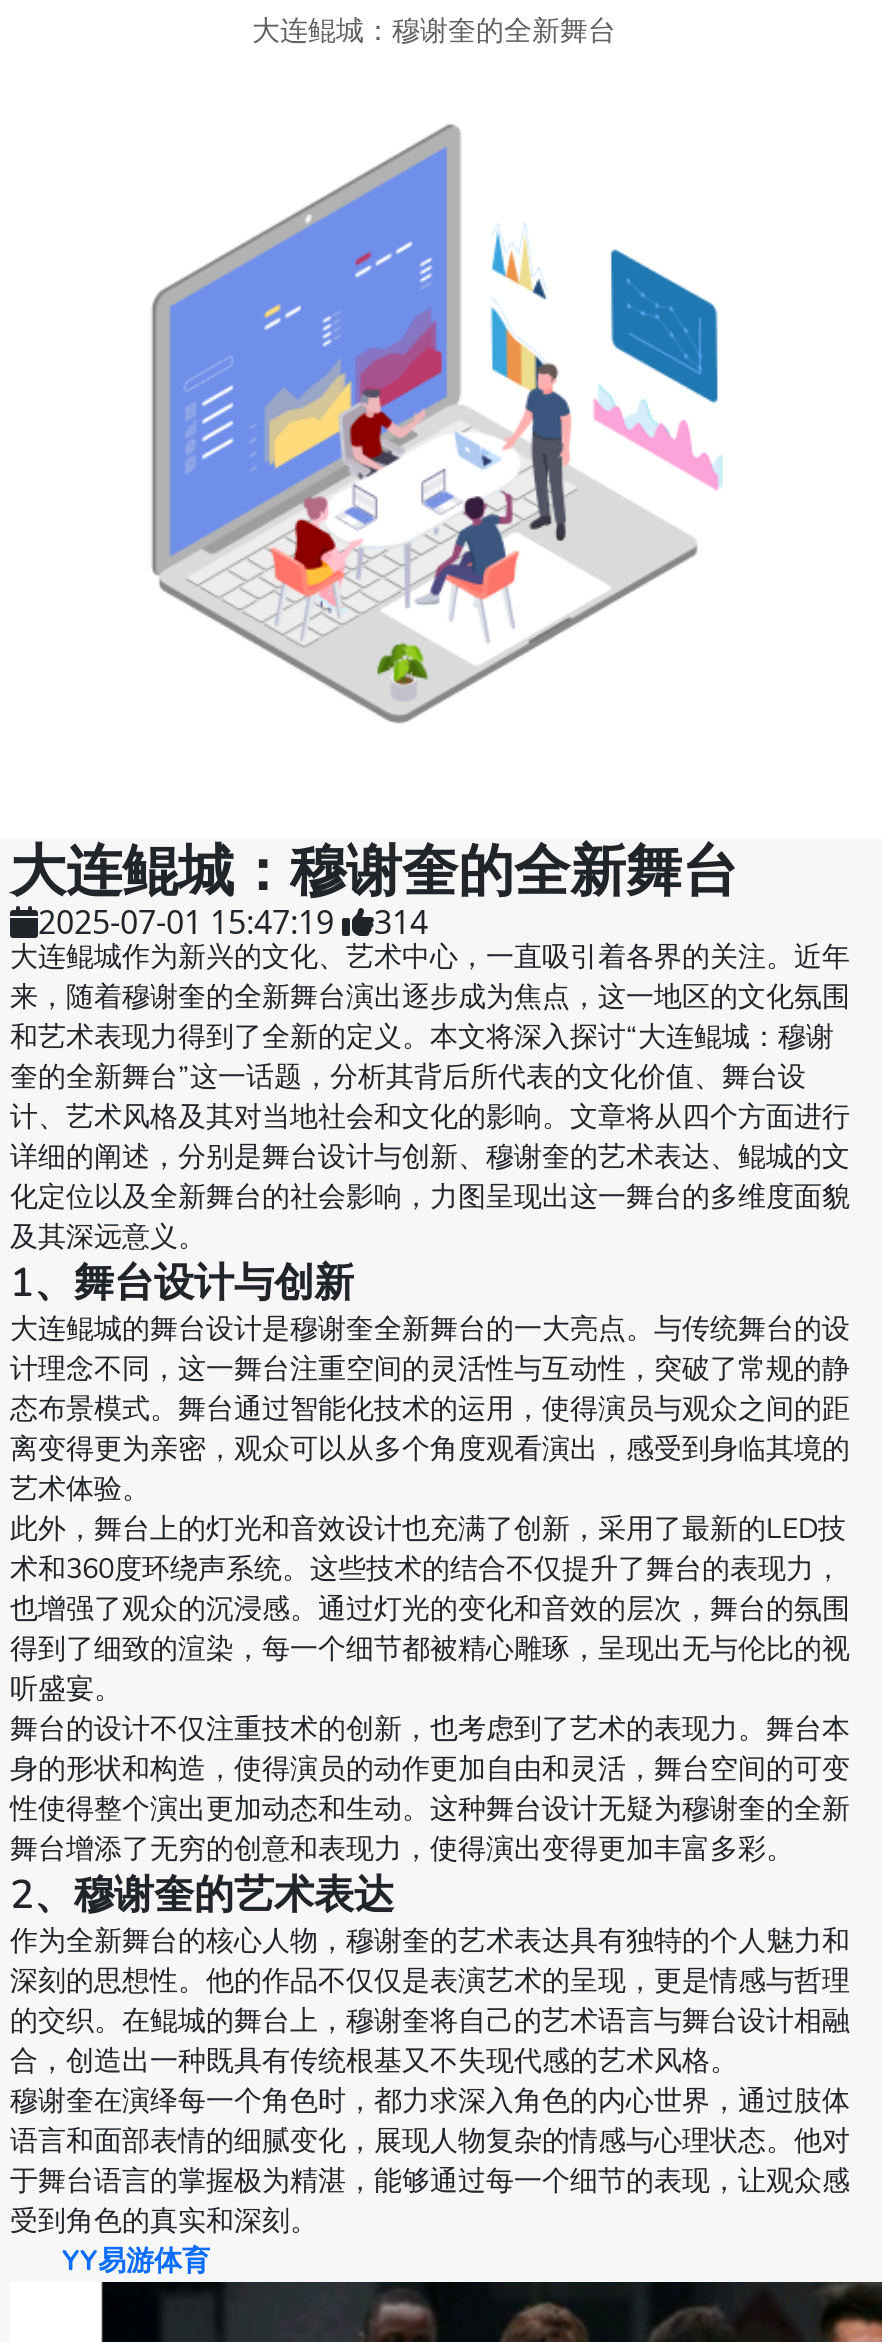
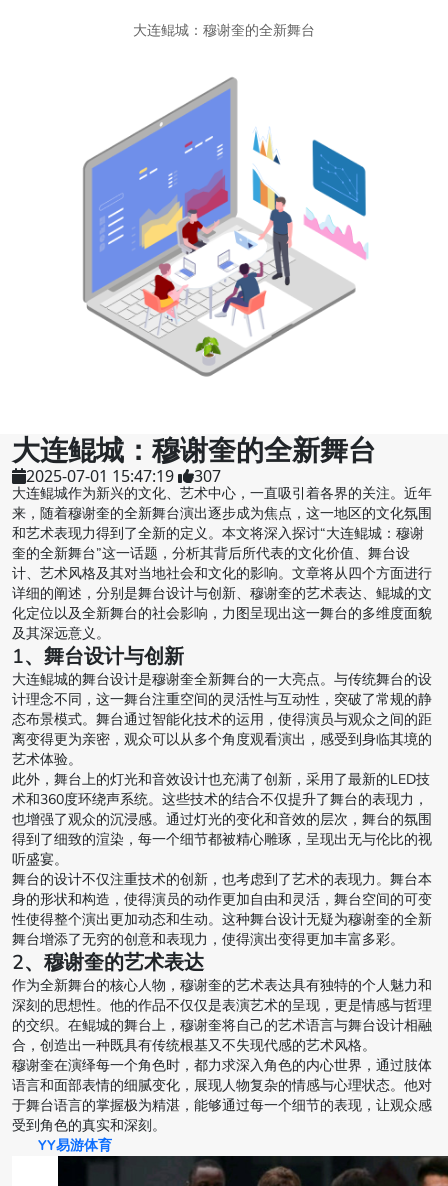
- 2025-07-01 15:47:19 314
+ 2025-07-01 15:47:19 307
